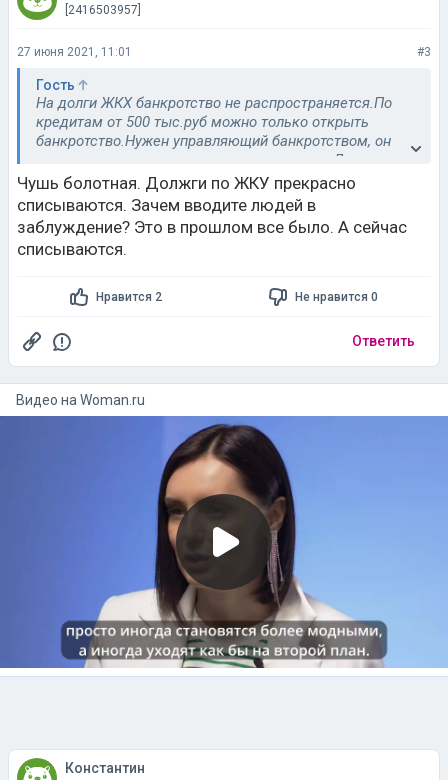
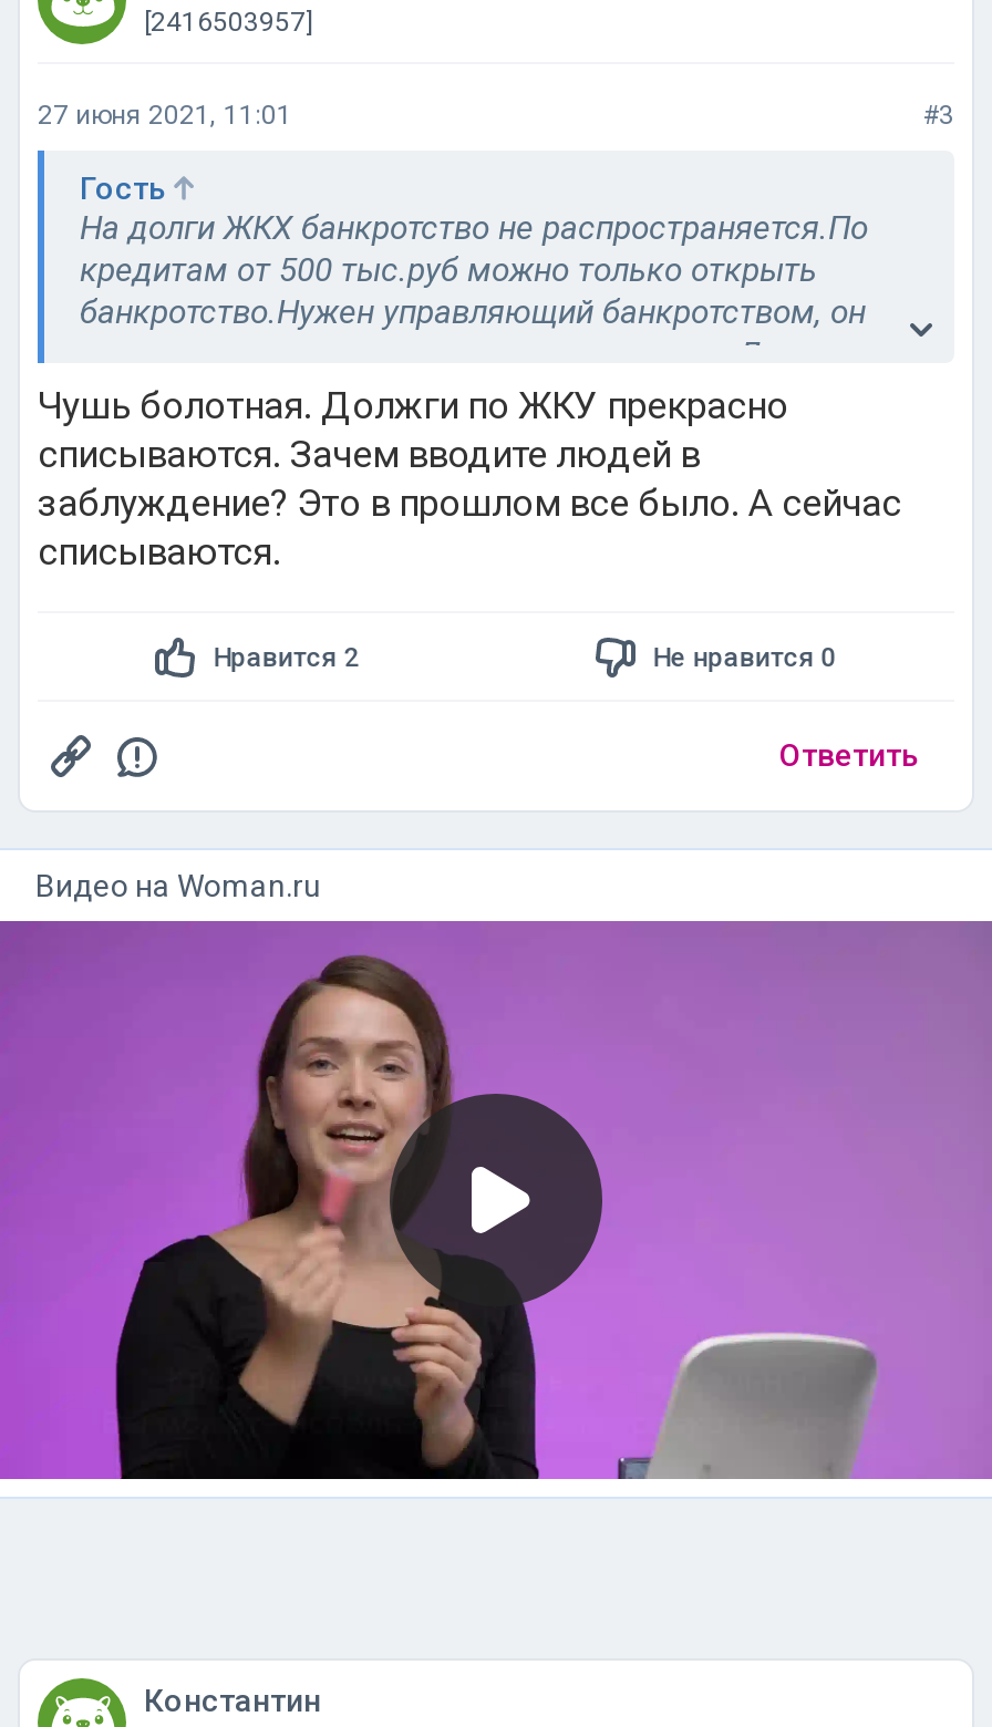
- [image]
+ [image]
